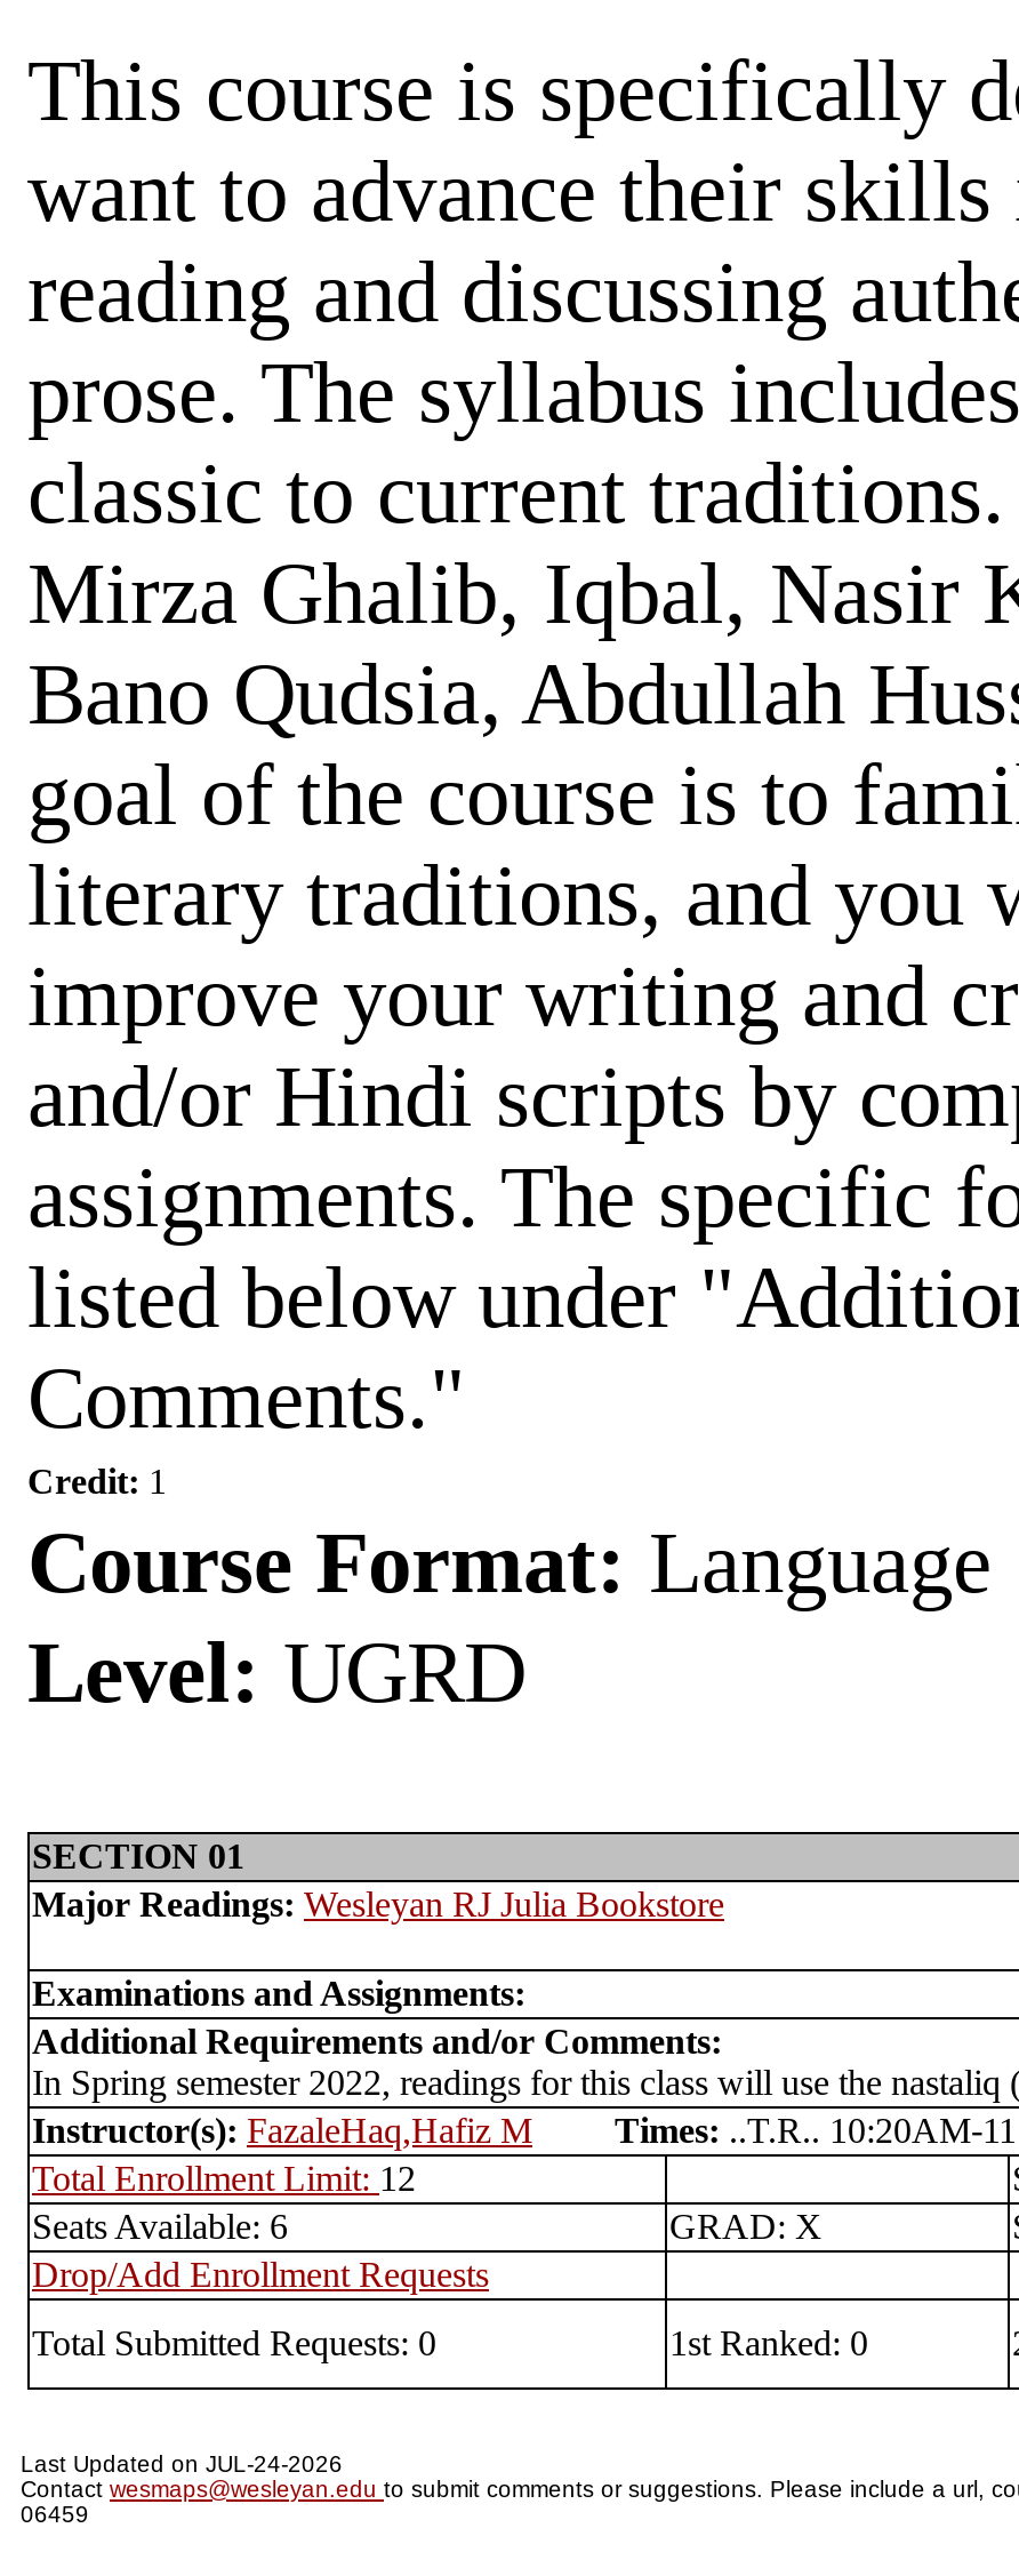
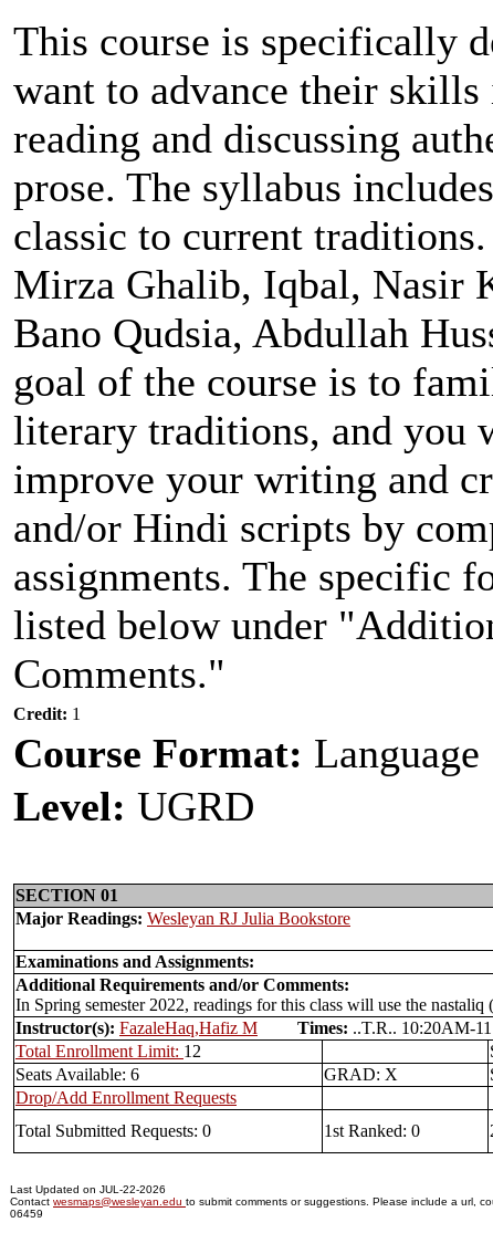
- Last Updated on JUL-24-2026
+ Last Updated on JUL-22-2026
